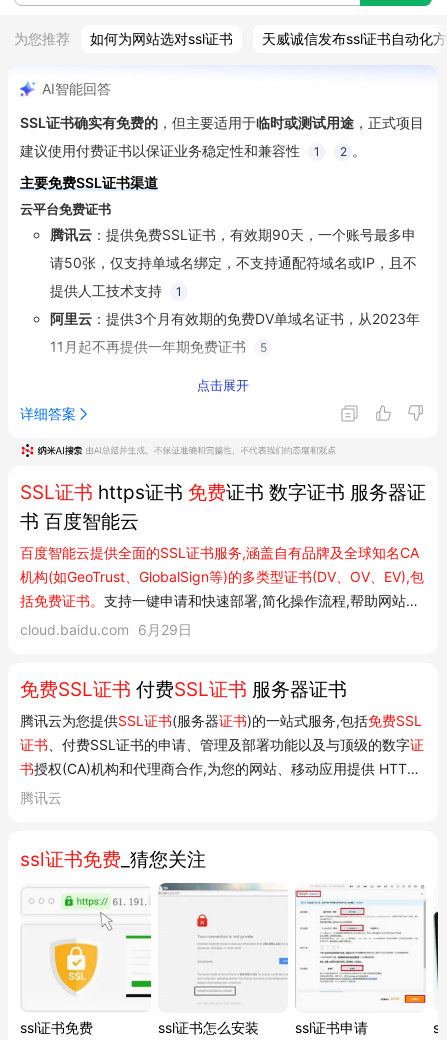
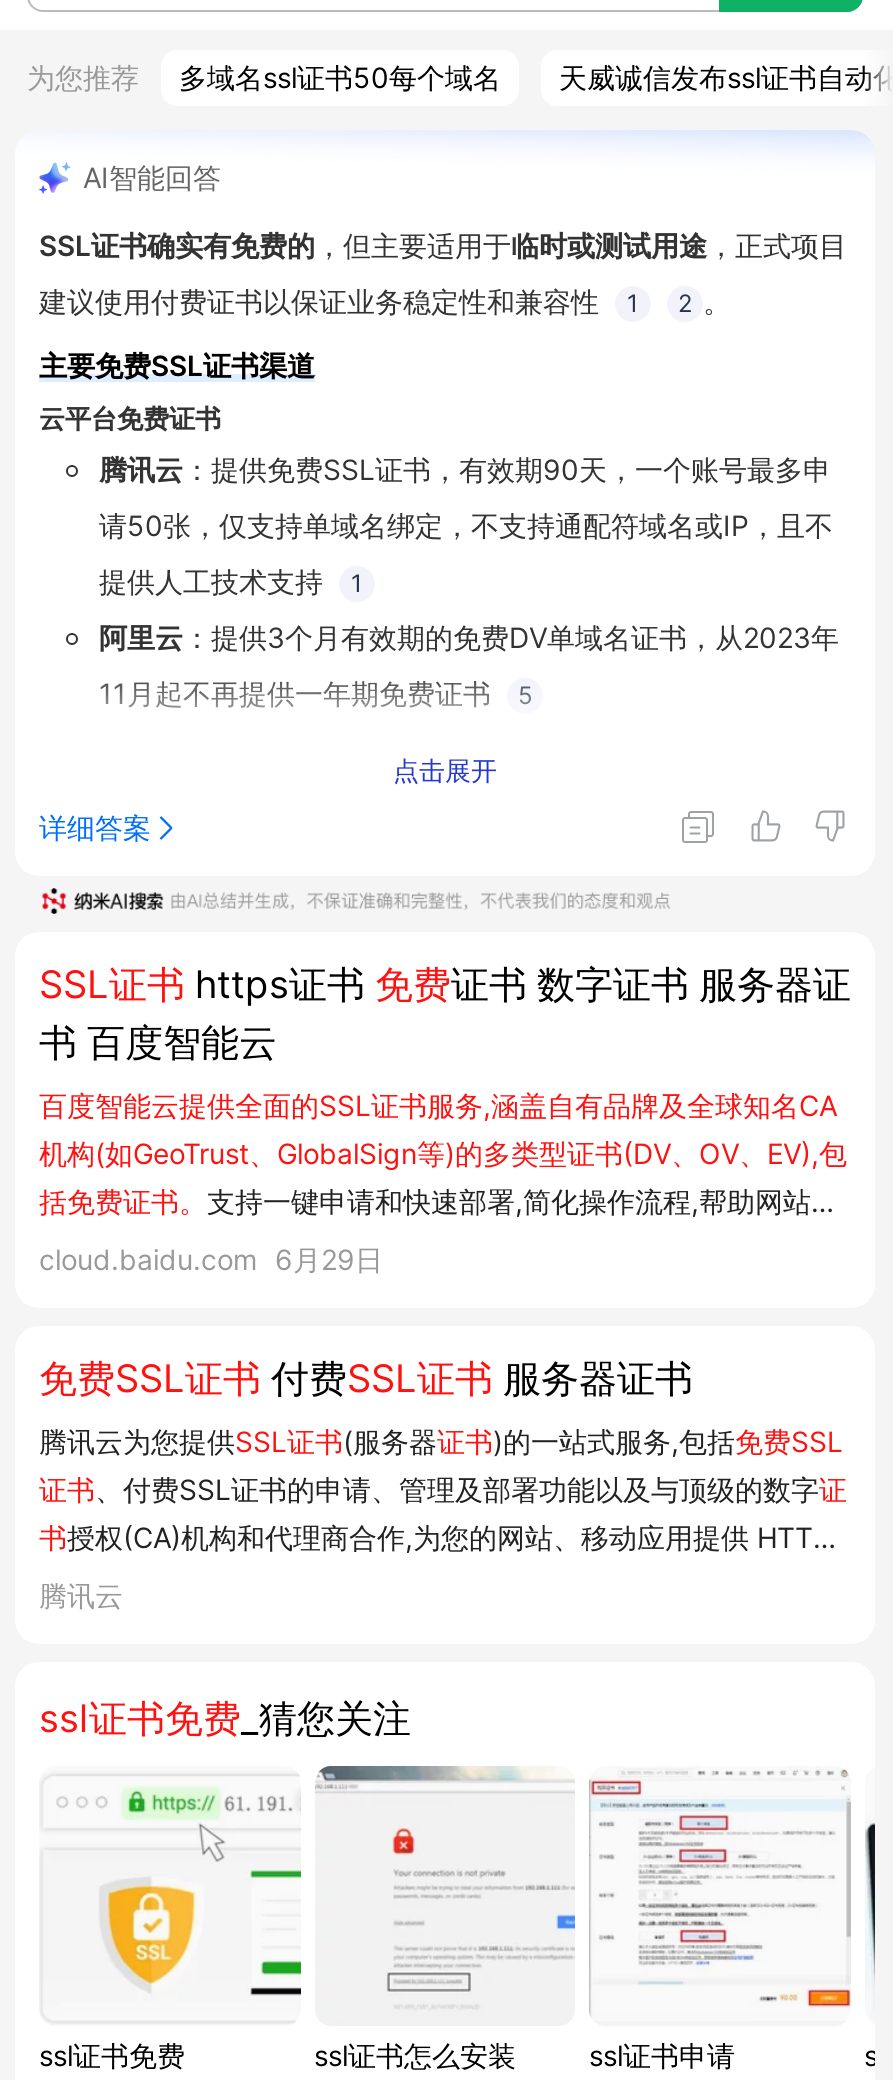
- 如何为网站选对ssl证书
+ 多域名ssl证书50每个域名
